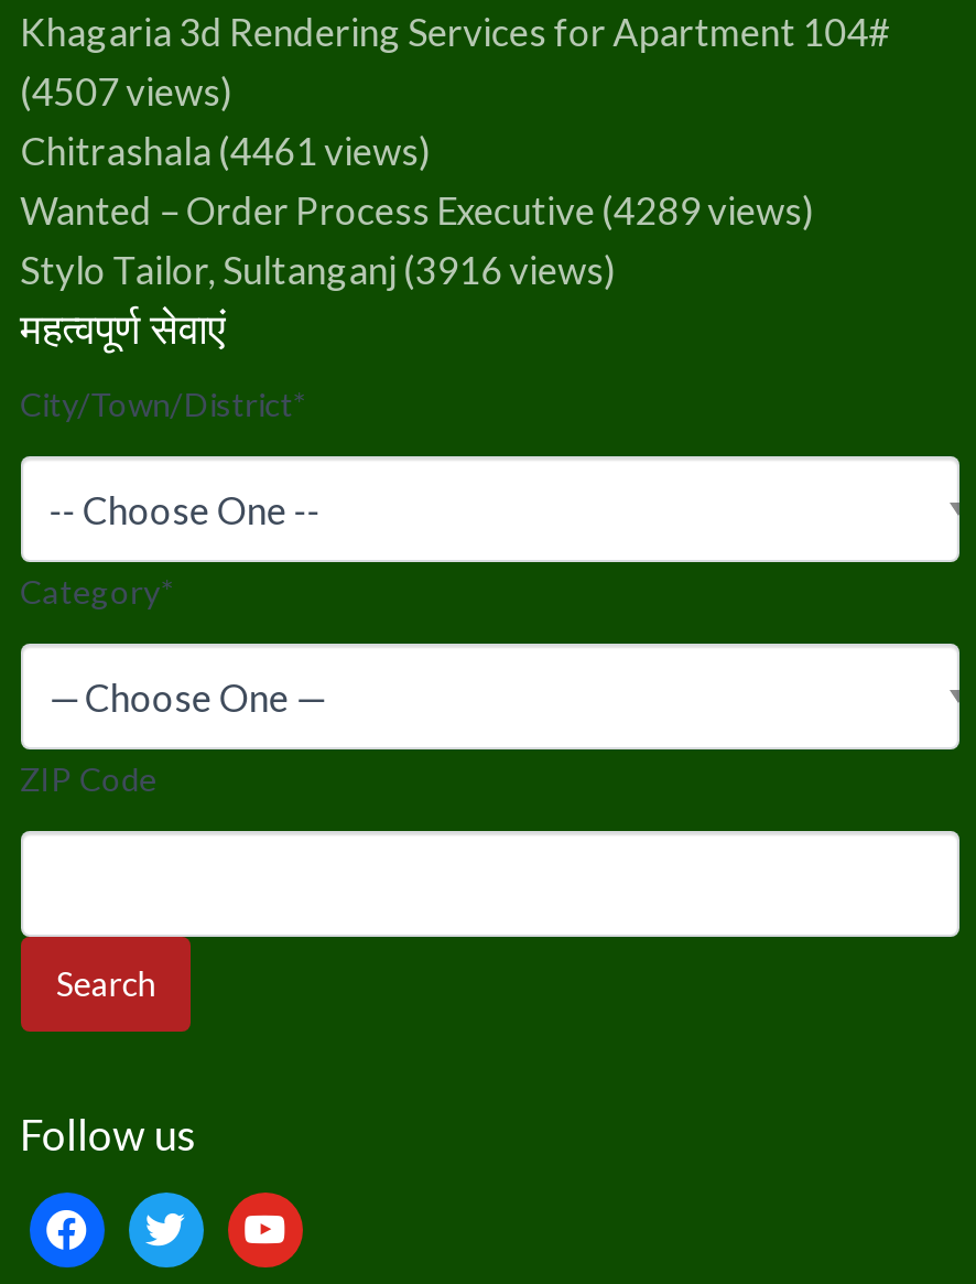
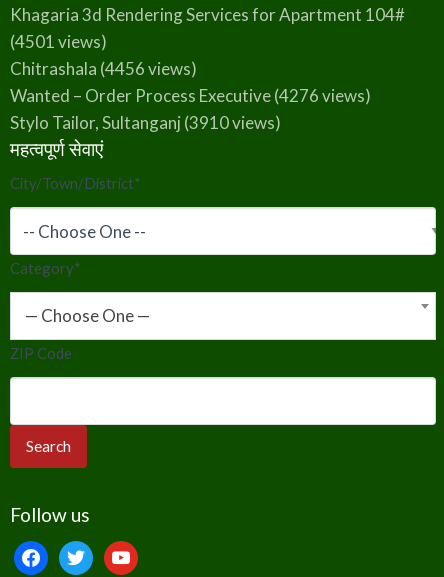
- (4507 views)
+ (4501 views)

- Chitrashala (4461 views)
+ Chitrashala (4456 views)

- Wanted – Order Process Executive (4289 views)
+ Wanted – Order Process Executive (4276 views)

- Stylo Tailor, Sultanganj (3916 views)
+ Stylo Tailor, Sultanganj (3910 views)

+ — Choose One —
